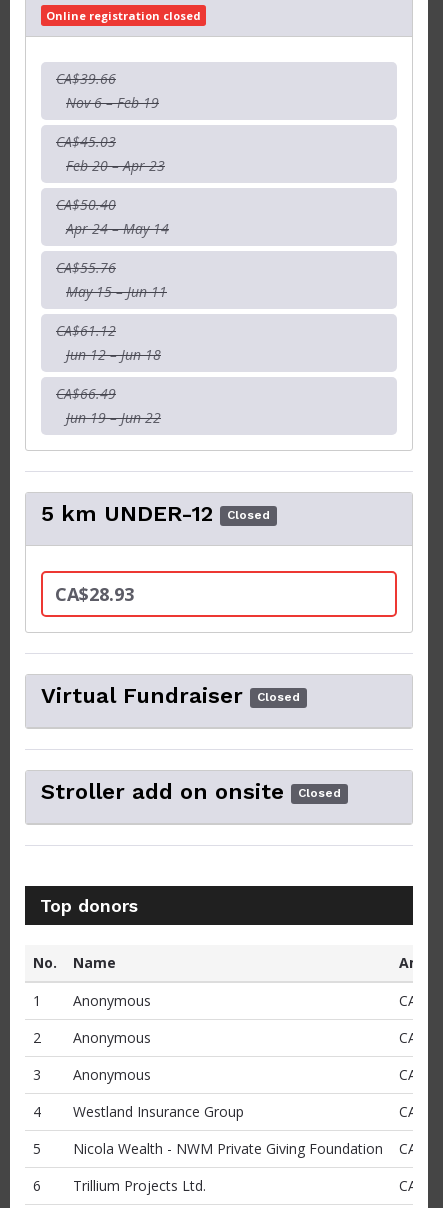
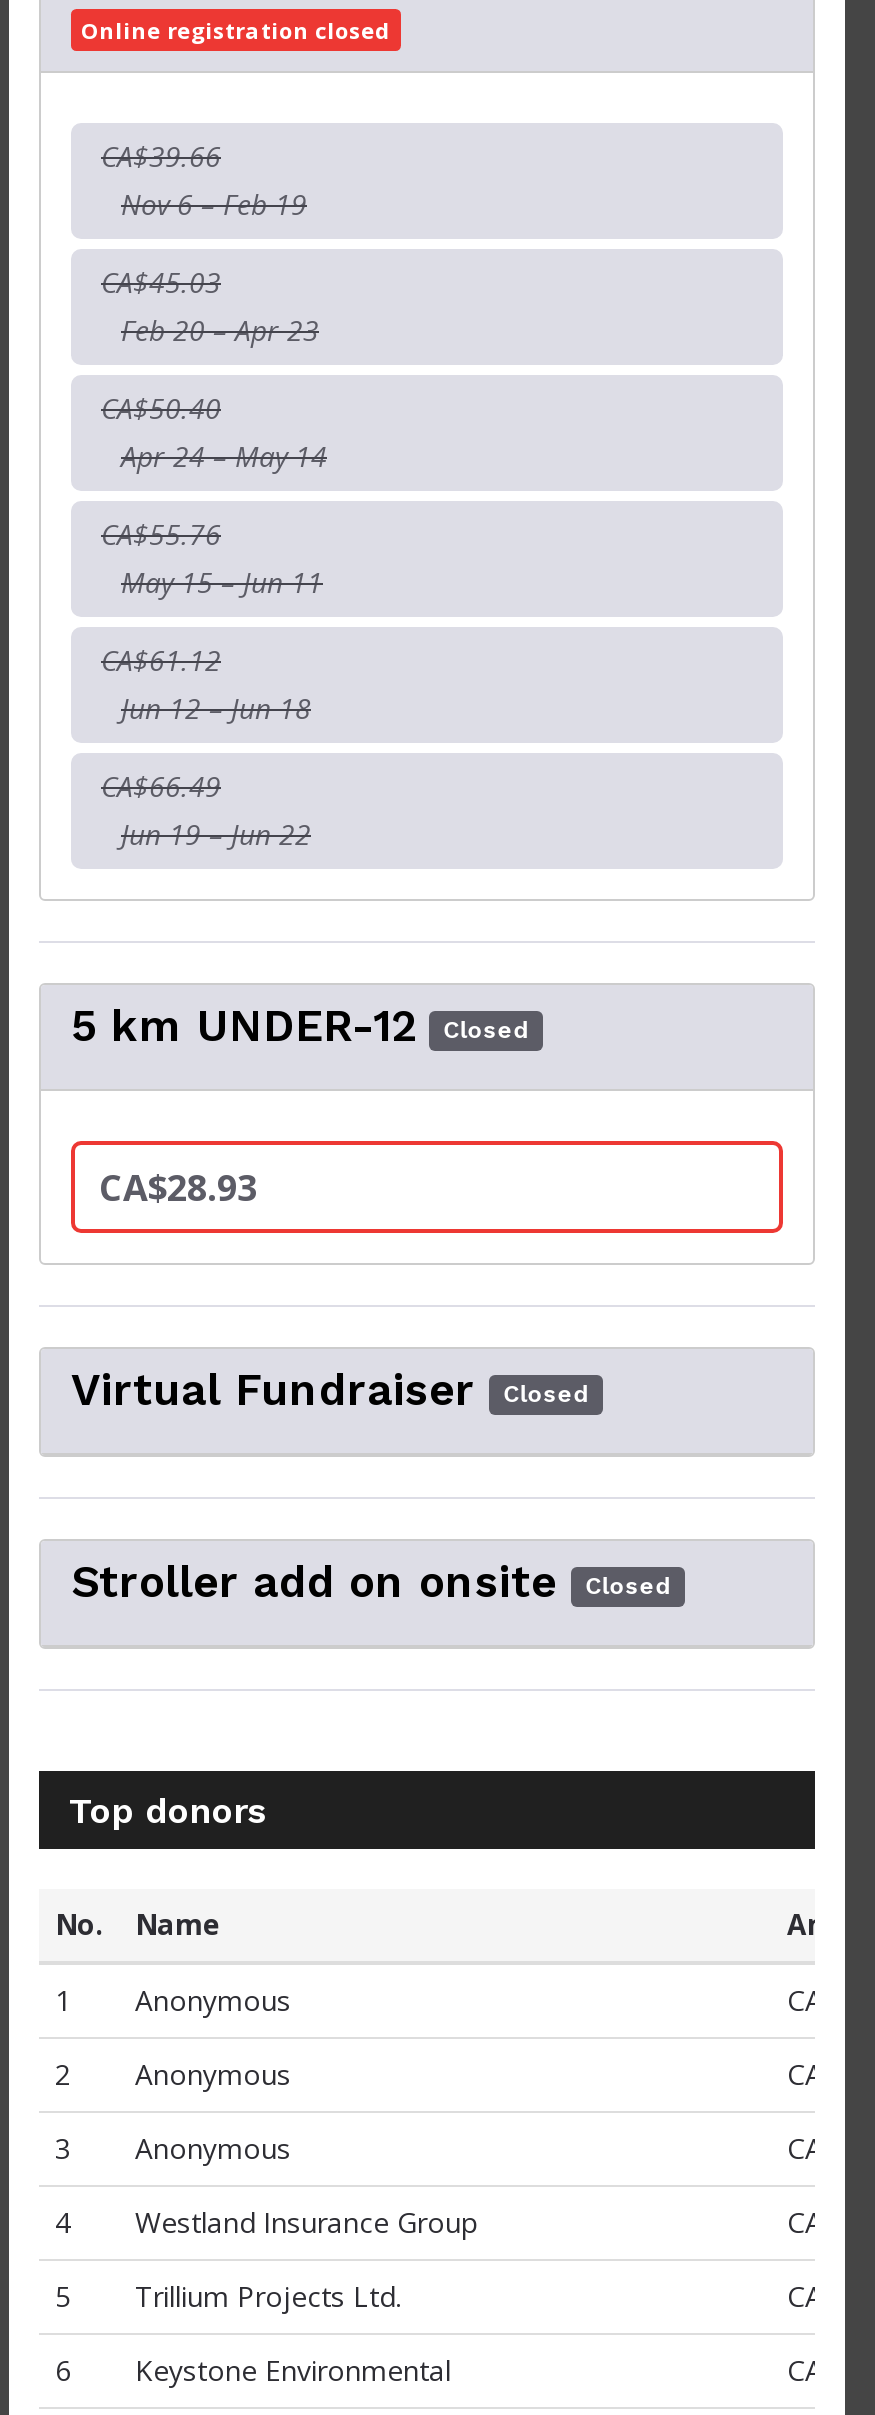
- Nicola Wealth - NWM Private Giving Foundation

moved up: Trillium Projects Ltd.

+ Keystone Environmental
